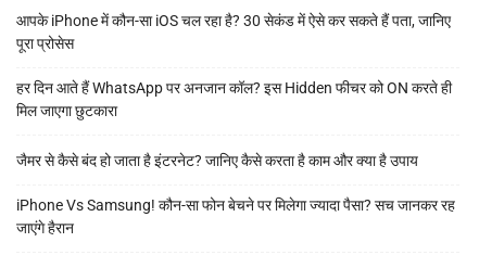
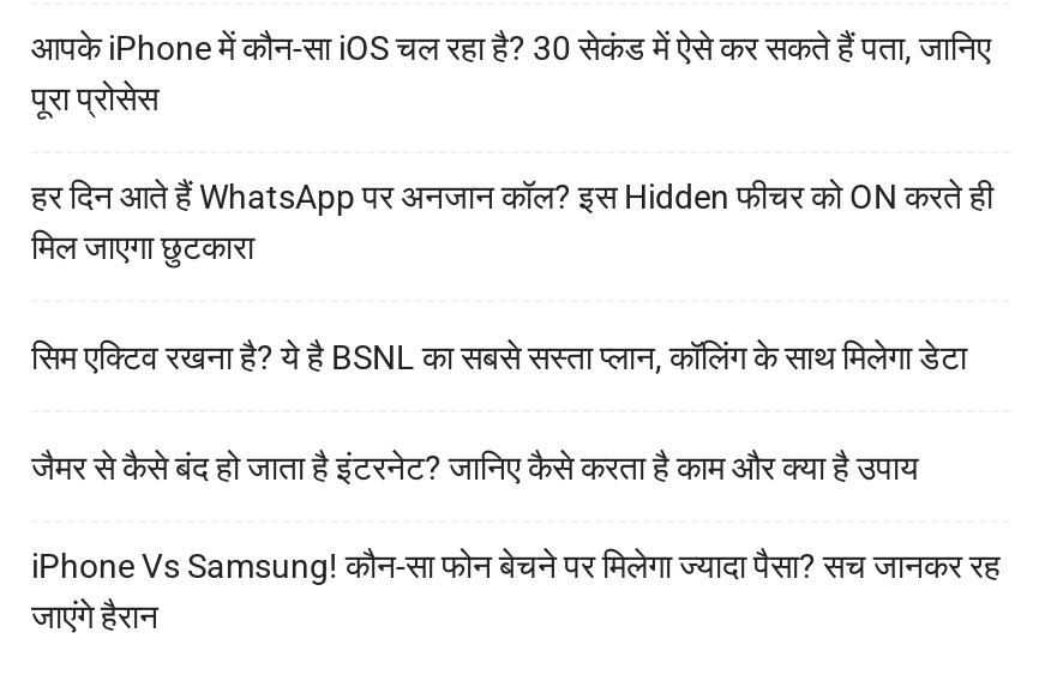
+ सिम एक्टिव रखना है? ये है BSNL का सबसे सस्ता प्लान, कॉलिंग के साथ मिलेगा डेटा
